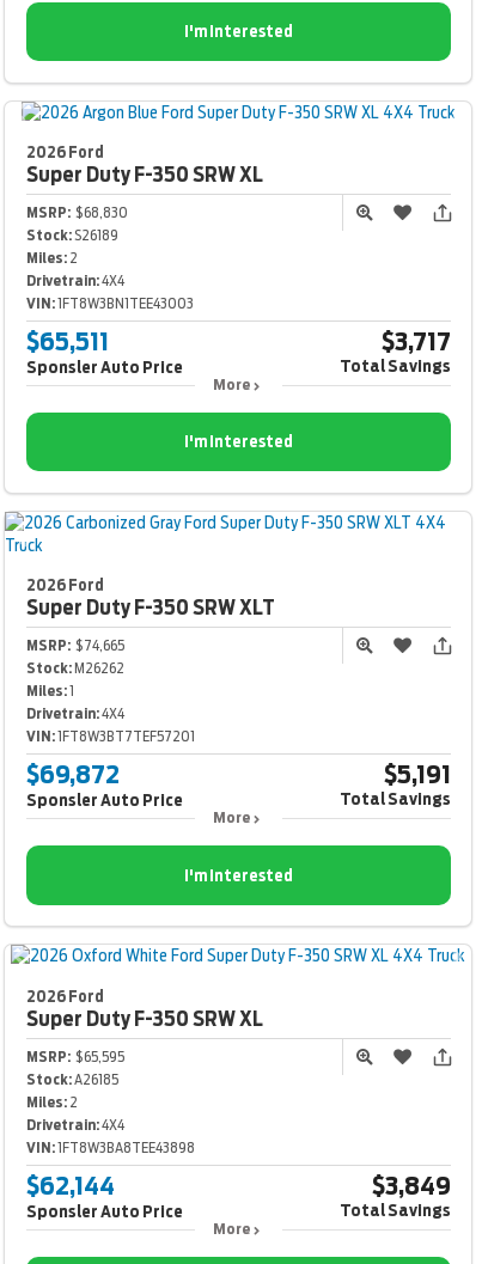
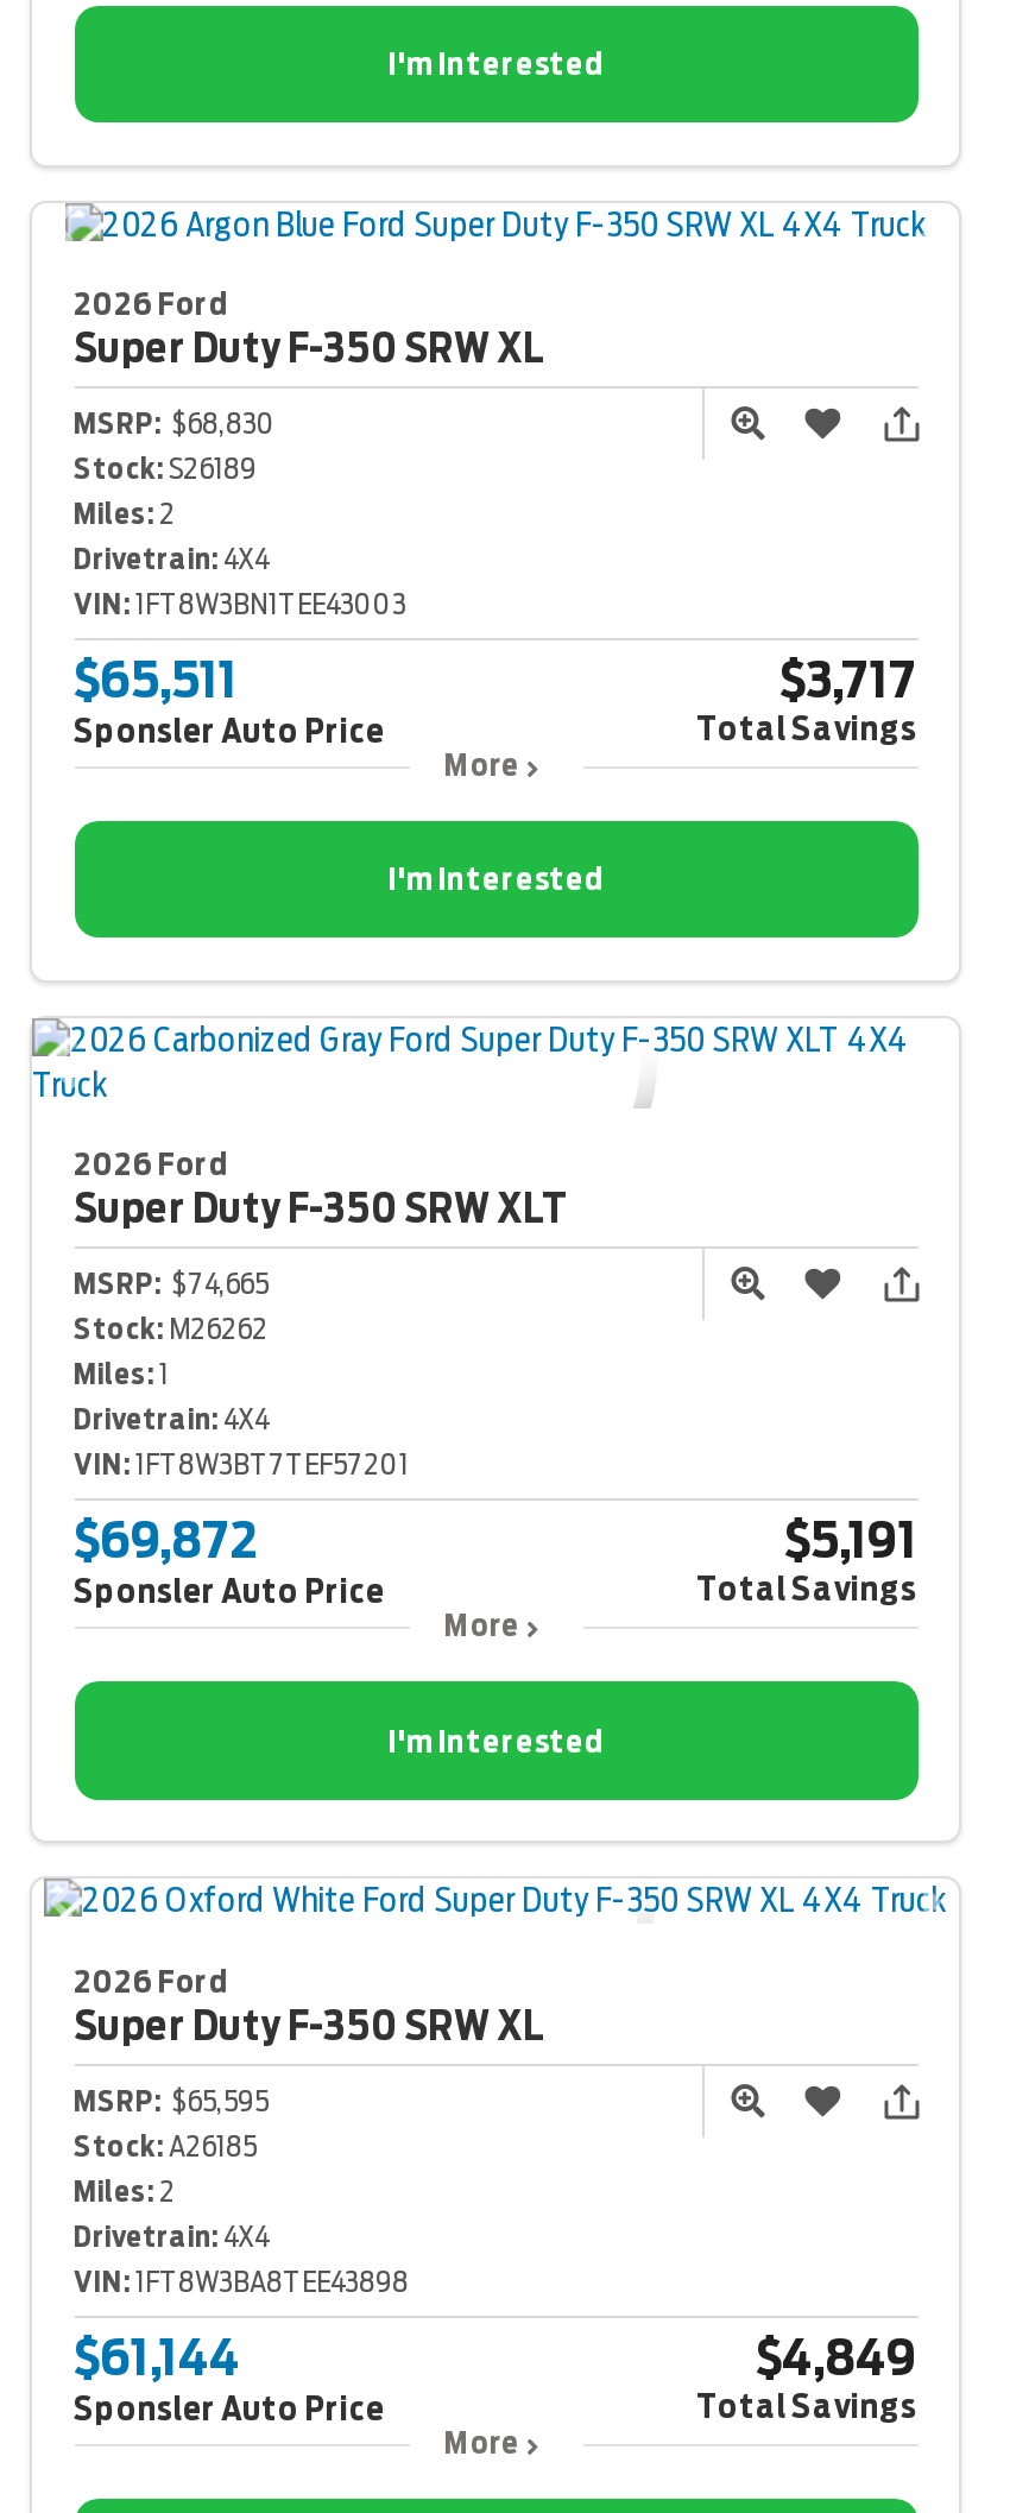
- $62,144
+ $61,144

- $3,849
+ $4,849
